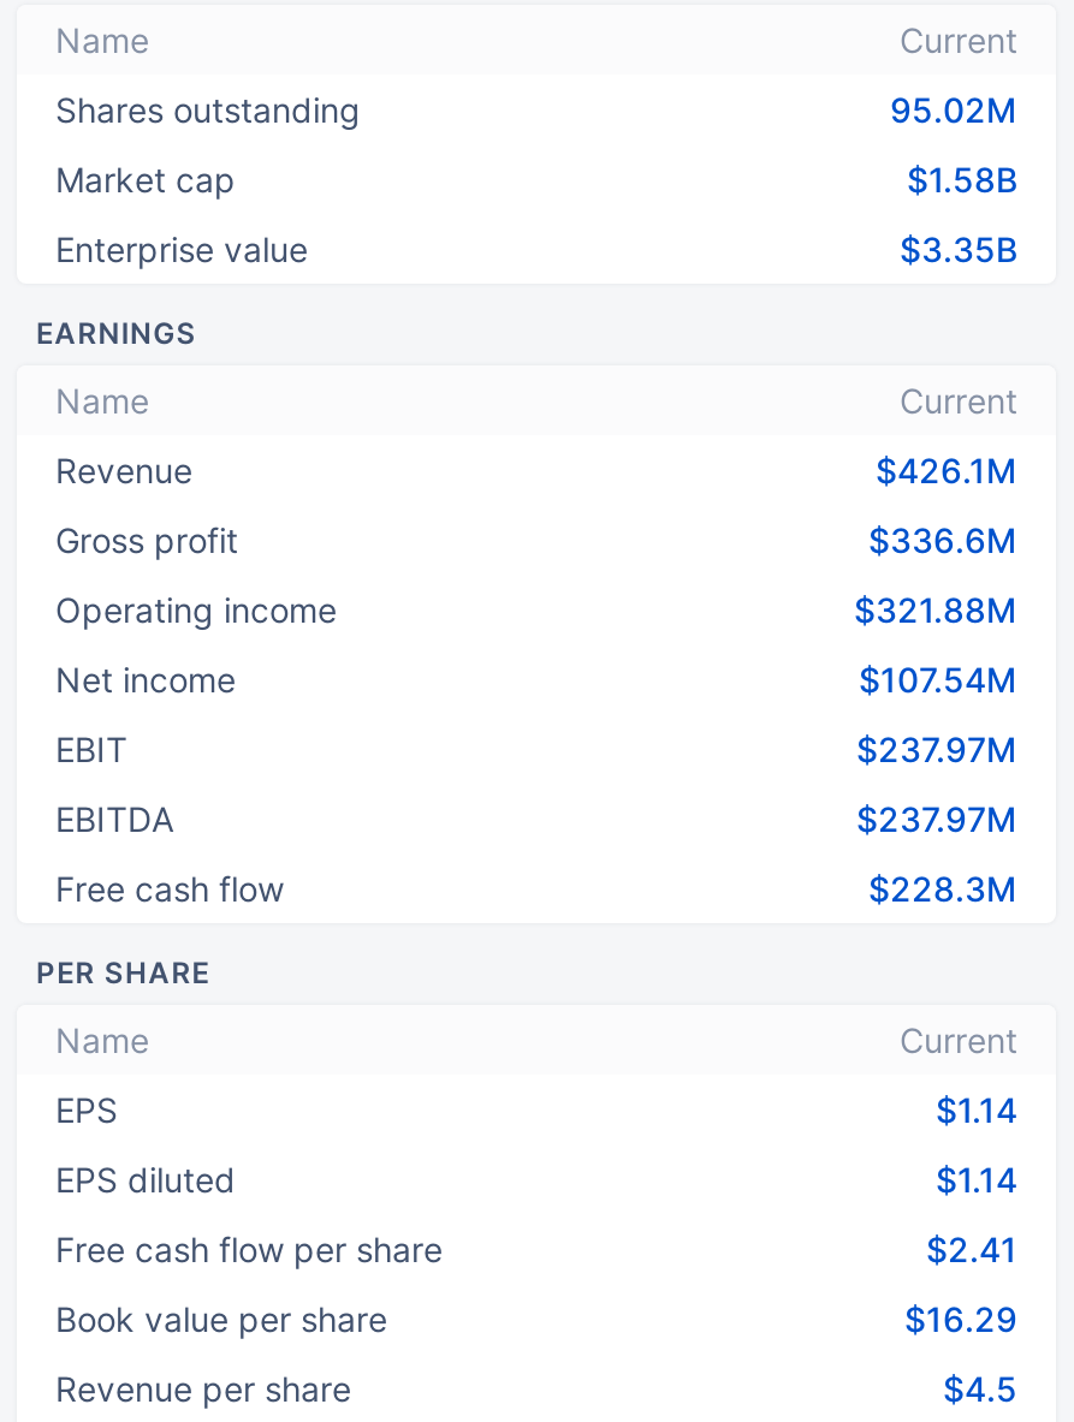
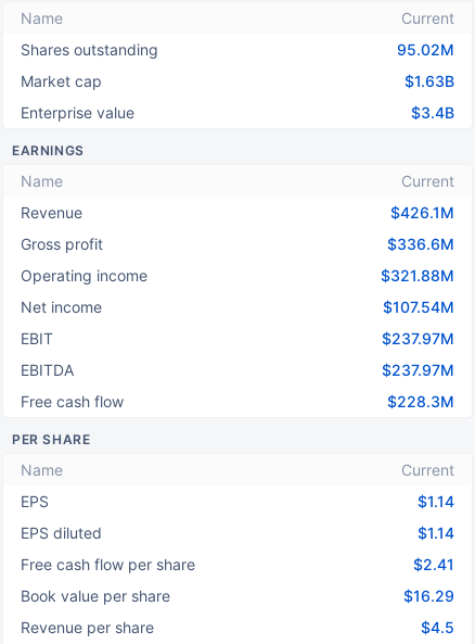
- $1.58B
+ $1.63B

- $3.35B
+ $3.4B
